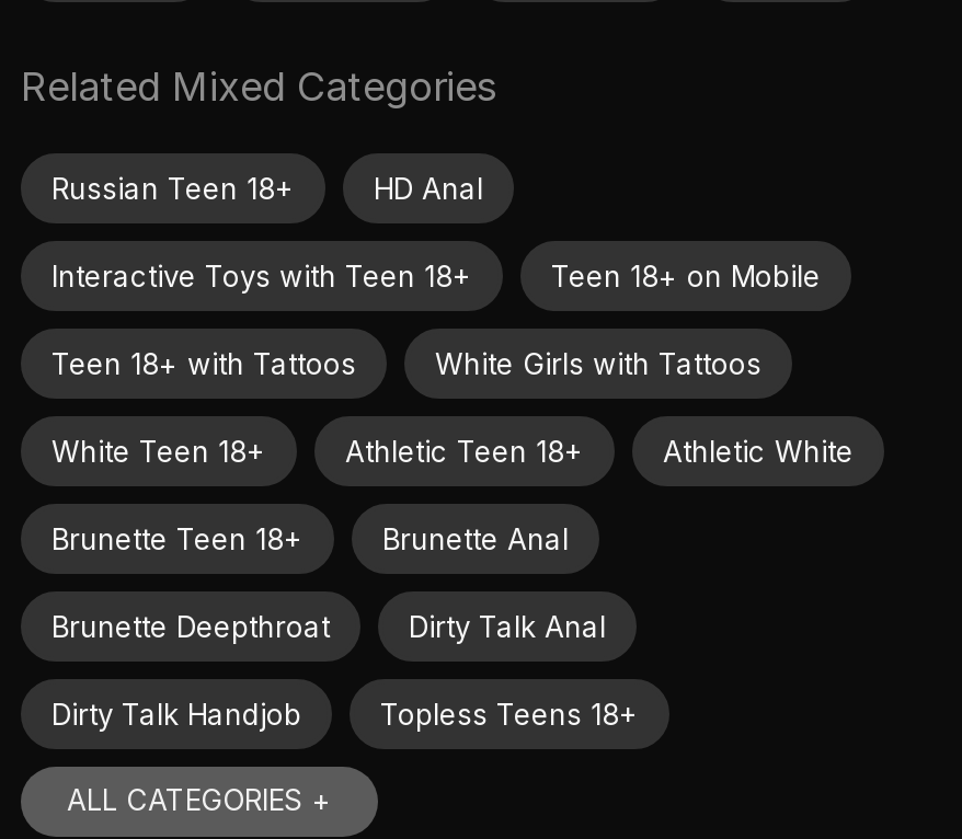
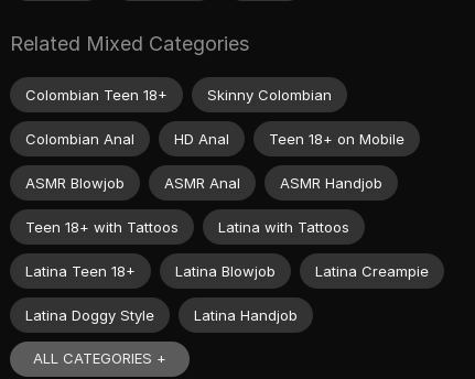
- Russian Teen 18+
+ Colombian Teen 18+
+ Skinny Colombian
+ Colombian Anal

moved down: HD Anal

+ ASMR Blowjob
+ ASMR Anal
+ ASMR Handjob

- Interactive Toys with Teen 18+

- White Girls with Tattoos
- White Teen 18+
- Athletic Teen 18+
- Athletic White
- Brunette Teen 18+
- Brunette Anal
- Brunette Deepthroat
- Dirty Talk Anal
- Dirty Talk Handjob
- Topless Teens 18+
+ Latina with Tattoos
+ Latina Teen 18+
+ Latina Blowjob
+ Latina Creampie
+ Latina Doggy Style
+ Latina Handjob

moved down: Teen 18+ with Tattoos
